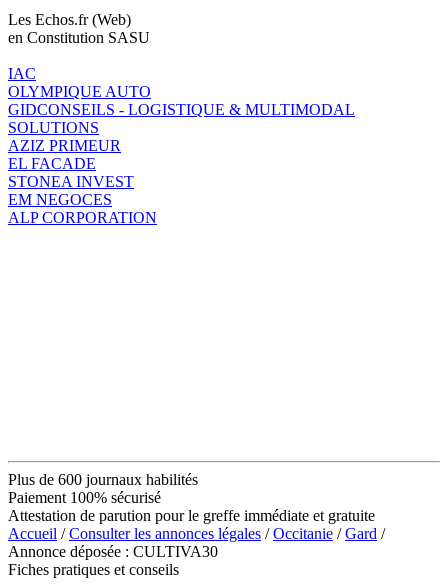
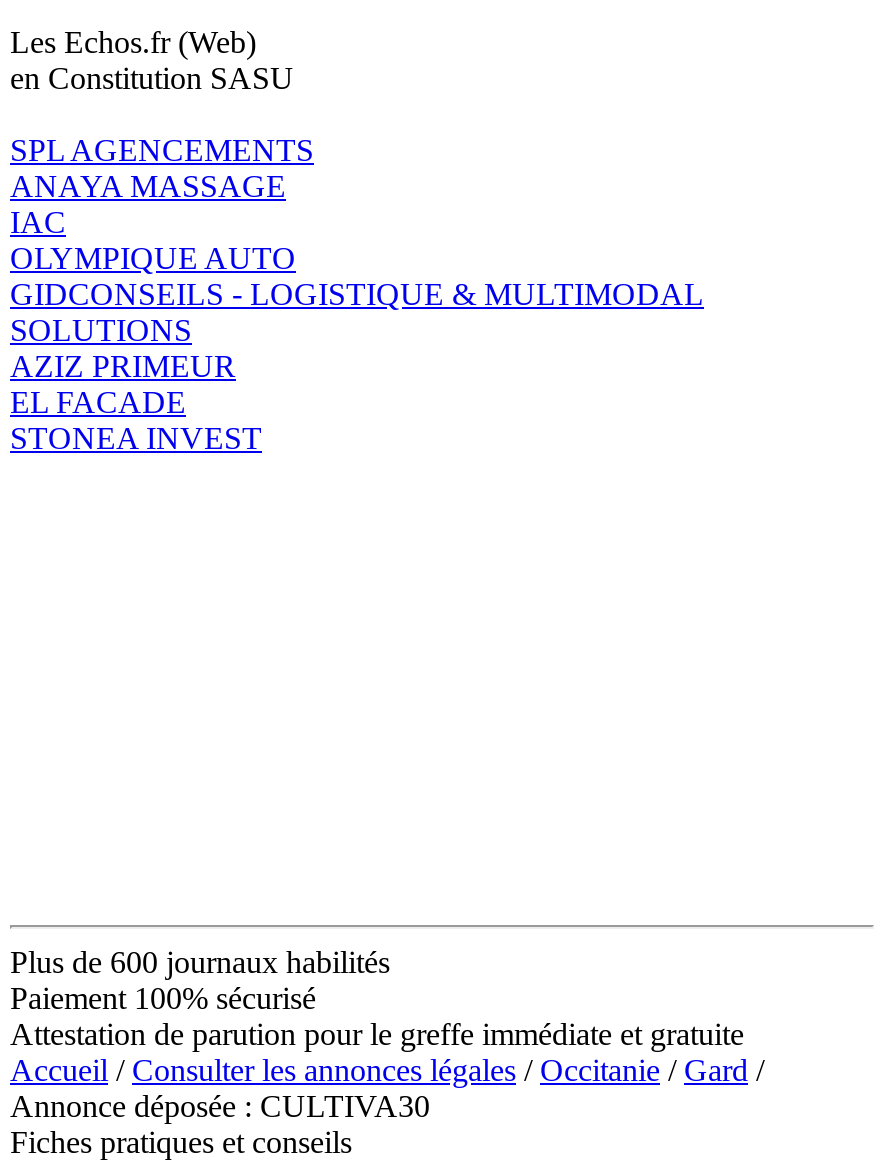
+ SPL AGENCEMENTS
+ ANAYA MASSAGE

moved down: IAC | OLYMPIQUE AUTO | GIDCONSEILS - LOGISTIQUE & MULTIMODAL | SOLUTIONS | AZIZ PRIMEUR | EL FACADE | STONEA INVEST

- EM NEGOCES
- ALP CORPORATION
